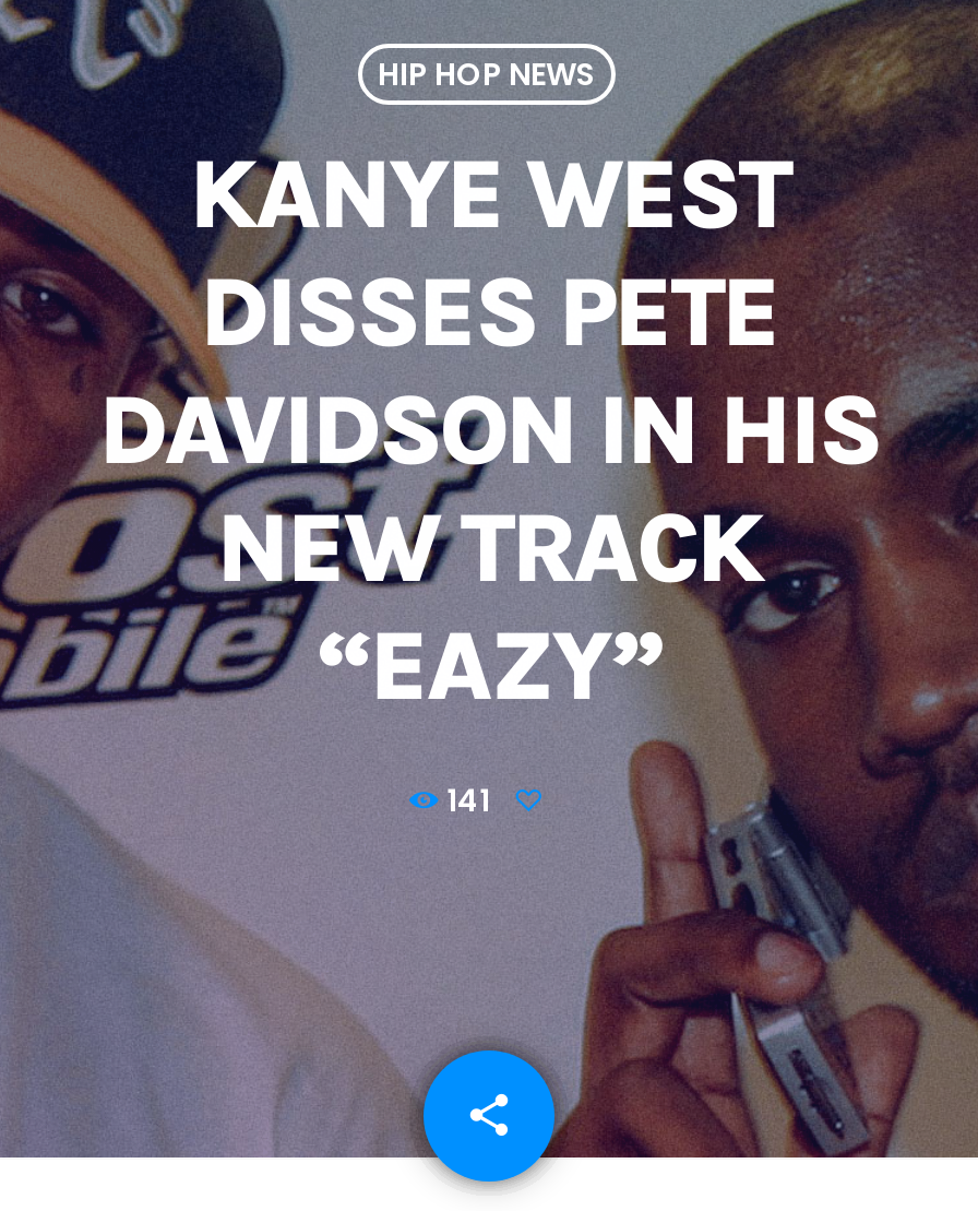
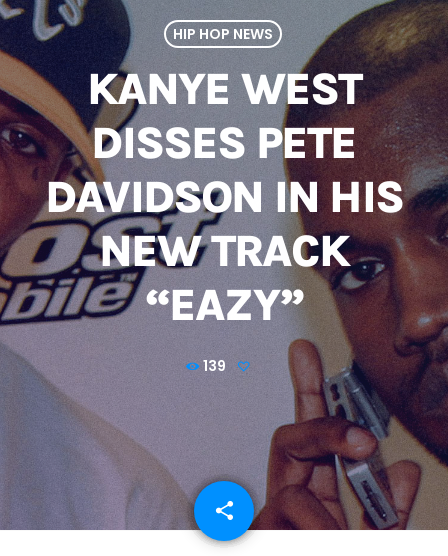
- 141
+ 139
